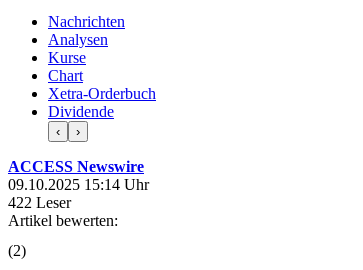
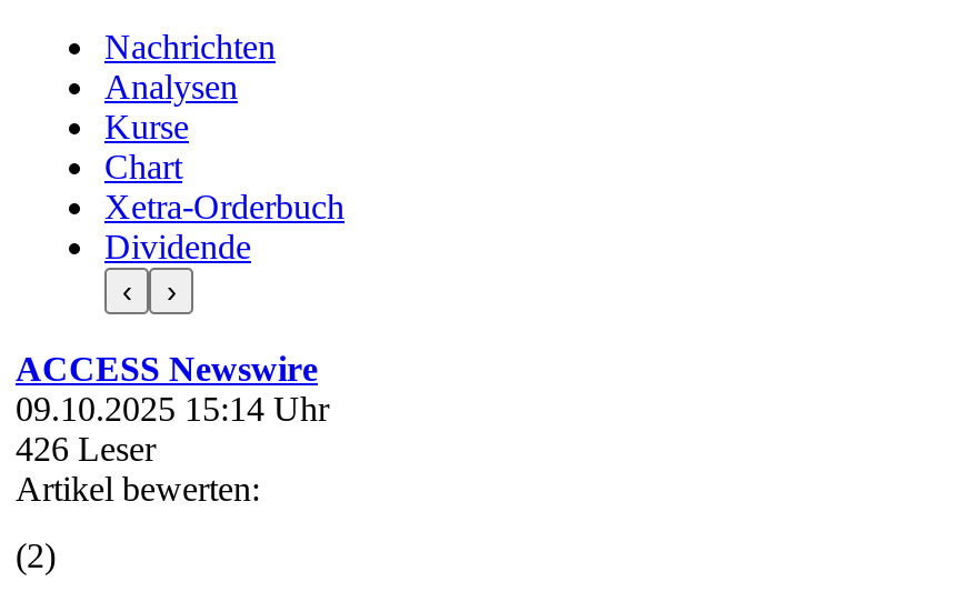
- 422 Leser
+ 426 Leser
